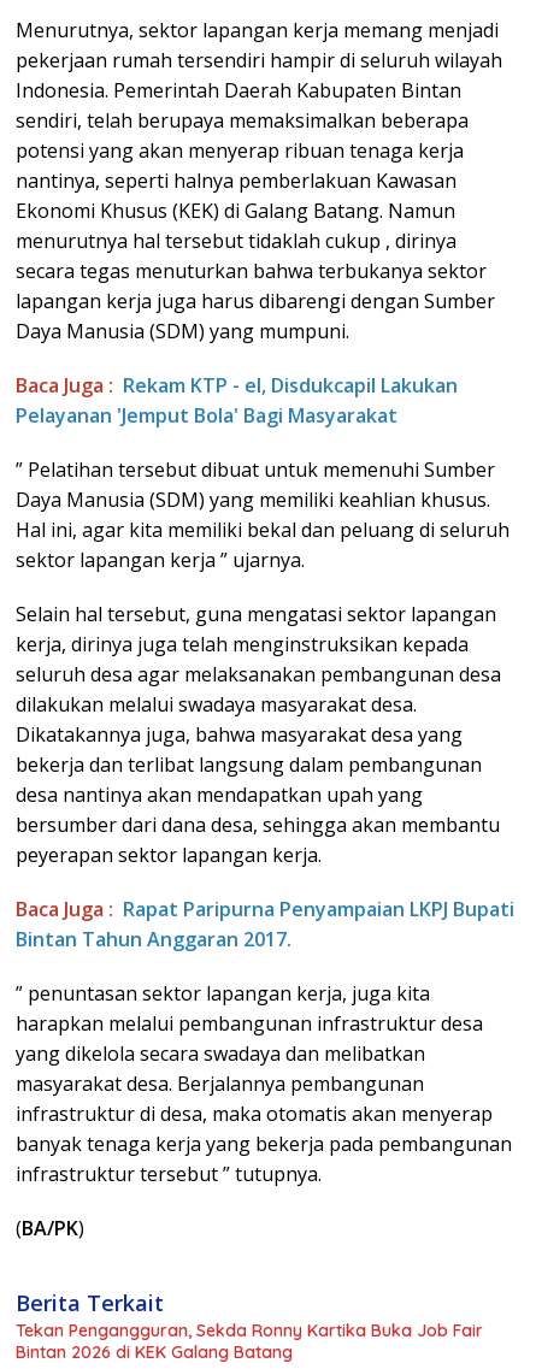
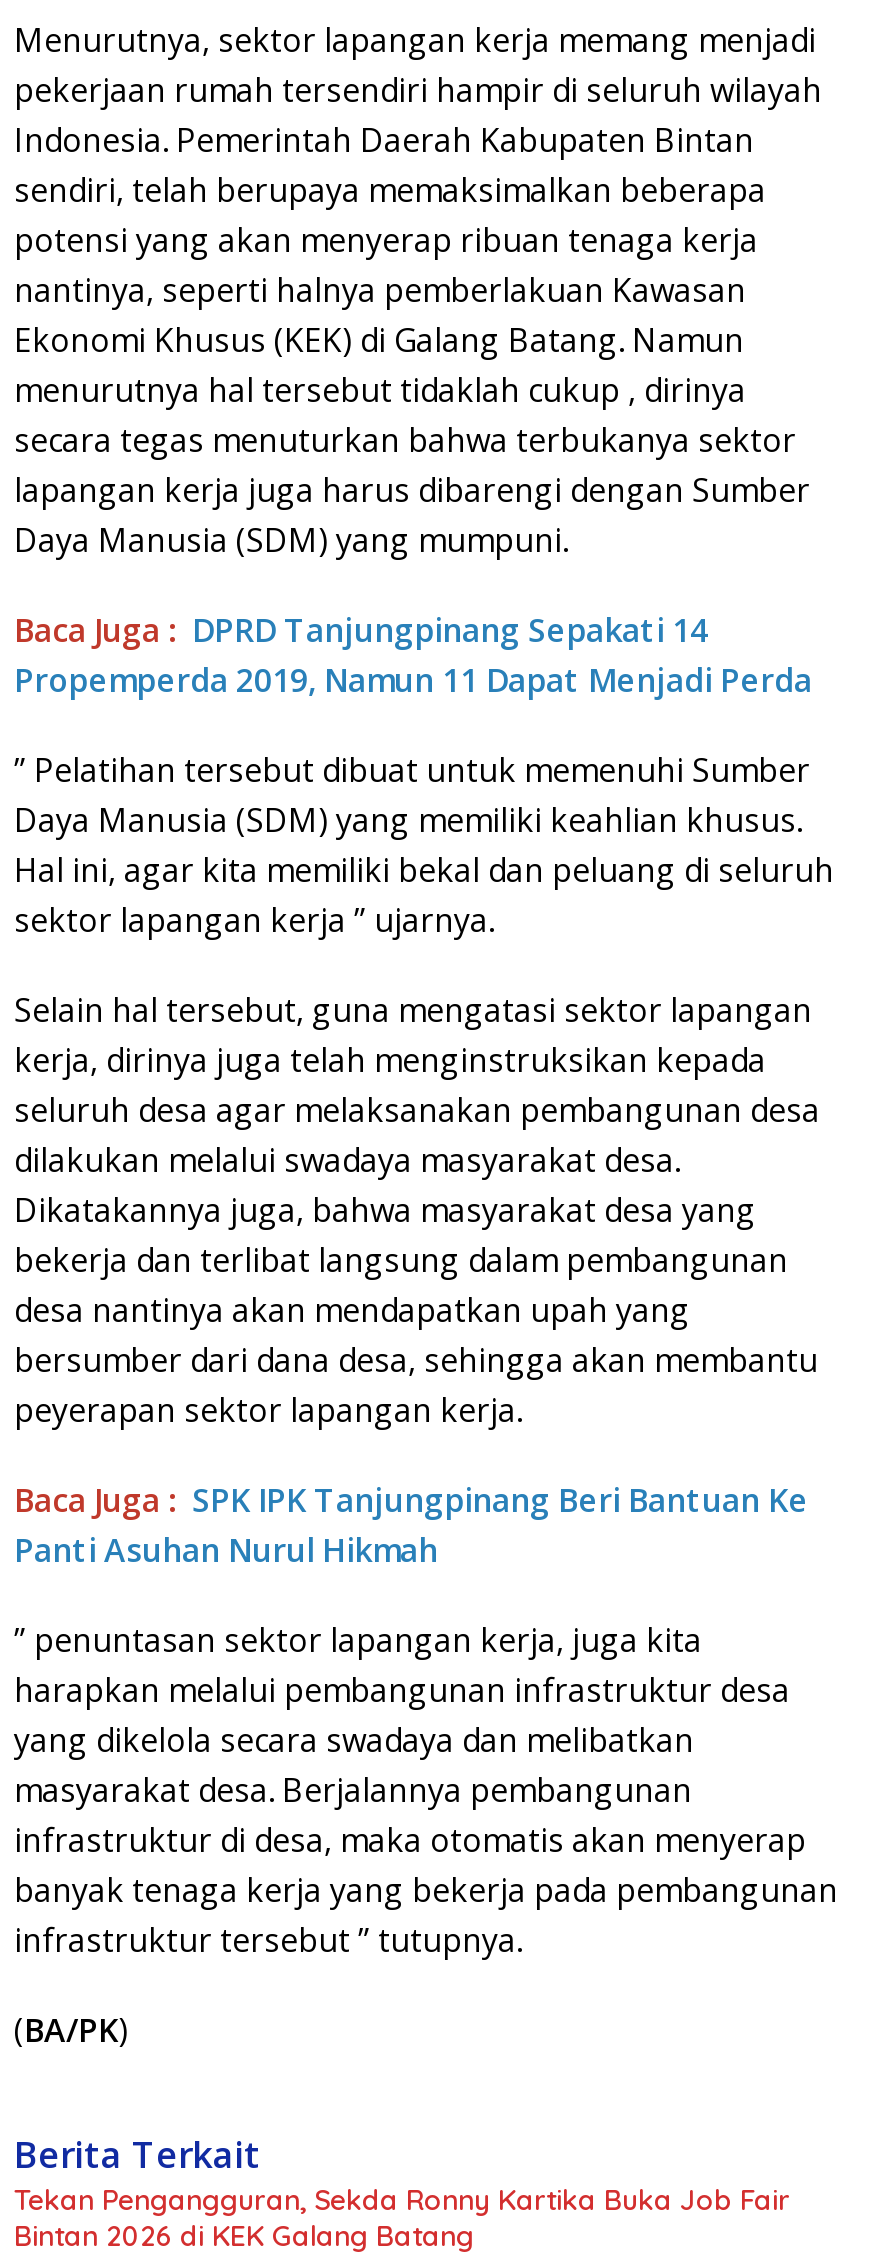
- Baca Juga : Rekam KTP - el, Disdukcapil Lakukan
- Pelayanan 'Jemput Bola' Bagi Masyarakat
+ Baca Juga : DPRD Tanjungpinang Sepakati 14
+ Propemperda 2019, Namun 11 Dapat Menjadi Perda

- Baca Juga : Rapat Paripurna Penyampaian LKPJ Bupati
- Bintan Tahun Anggaran 2017.
+ Baca Juga : SPK IPK Tanjungpinang Beri Bantuan Ke
+ Panti Asuhan Nurul Hikmah
